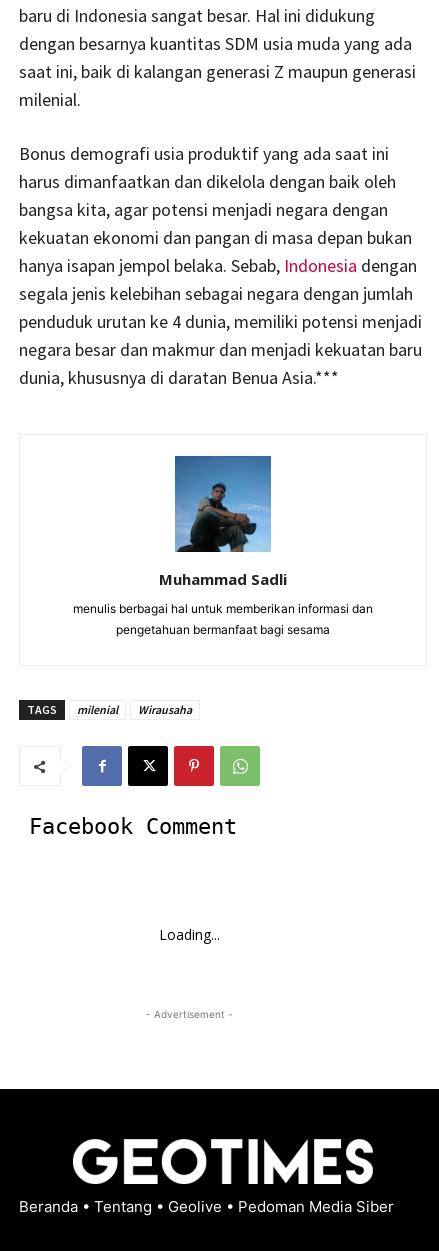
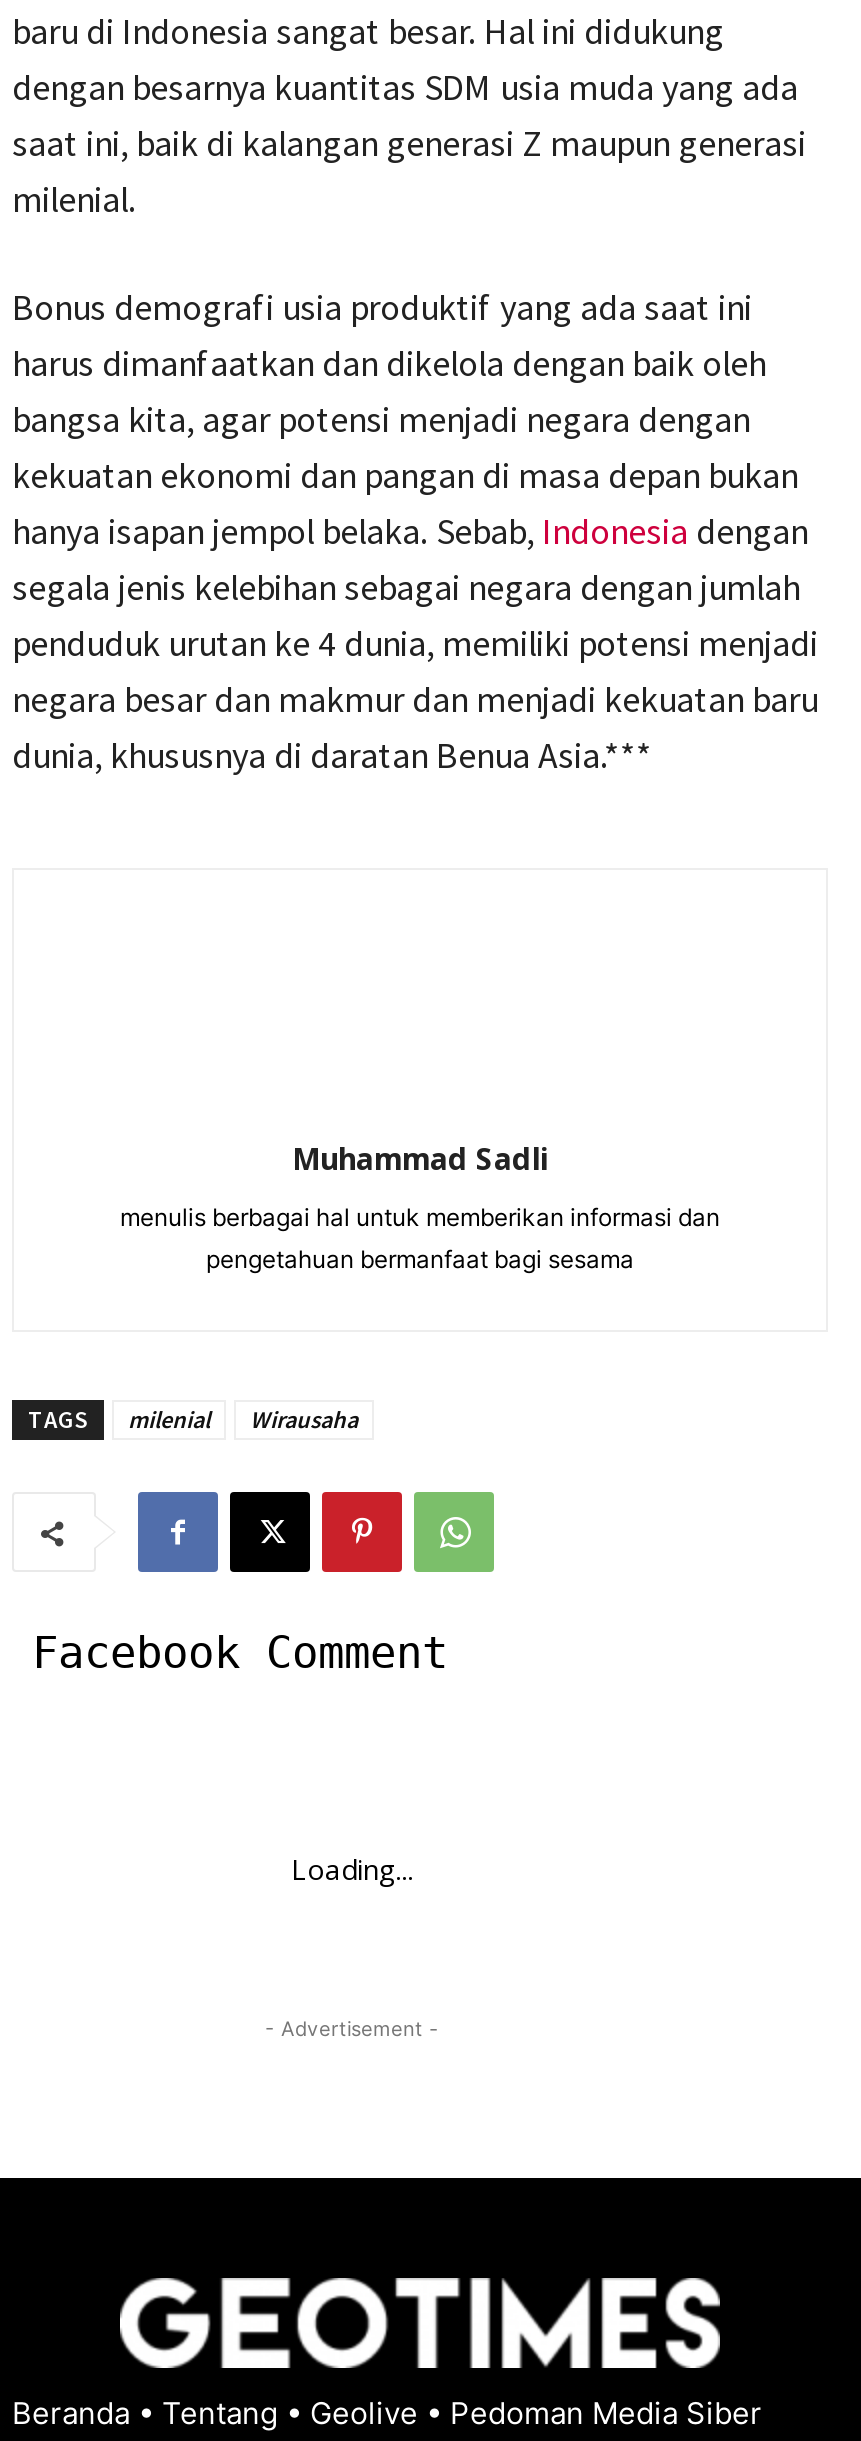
- [image]
